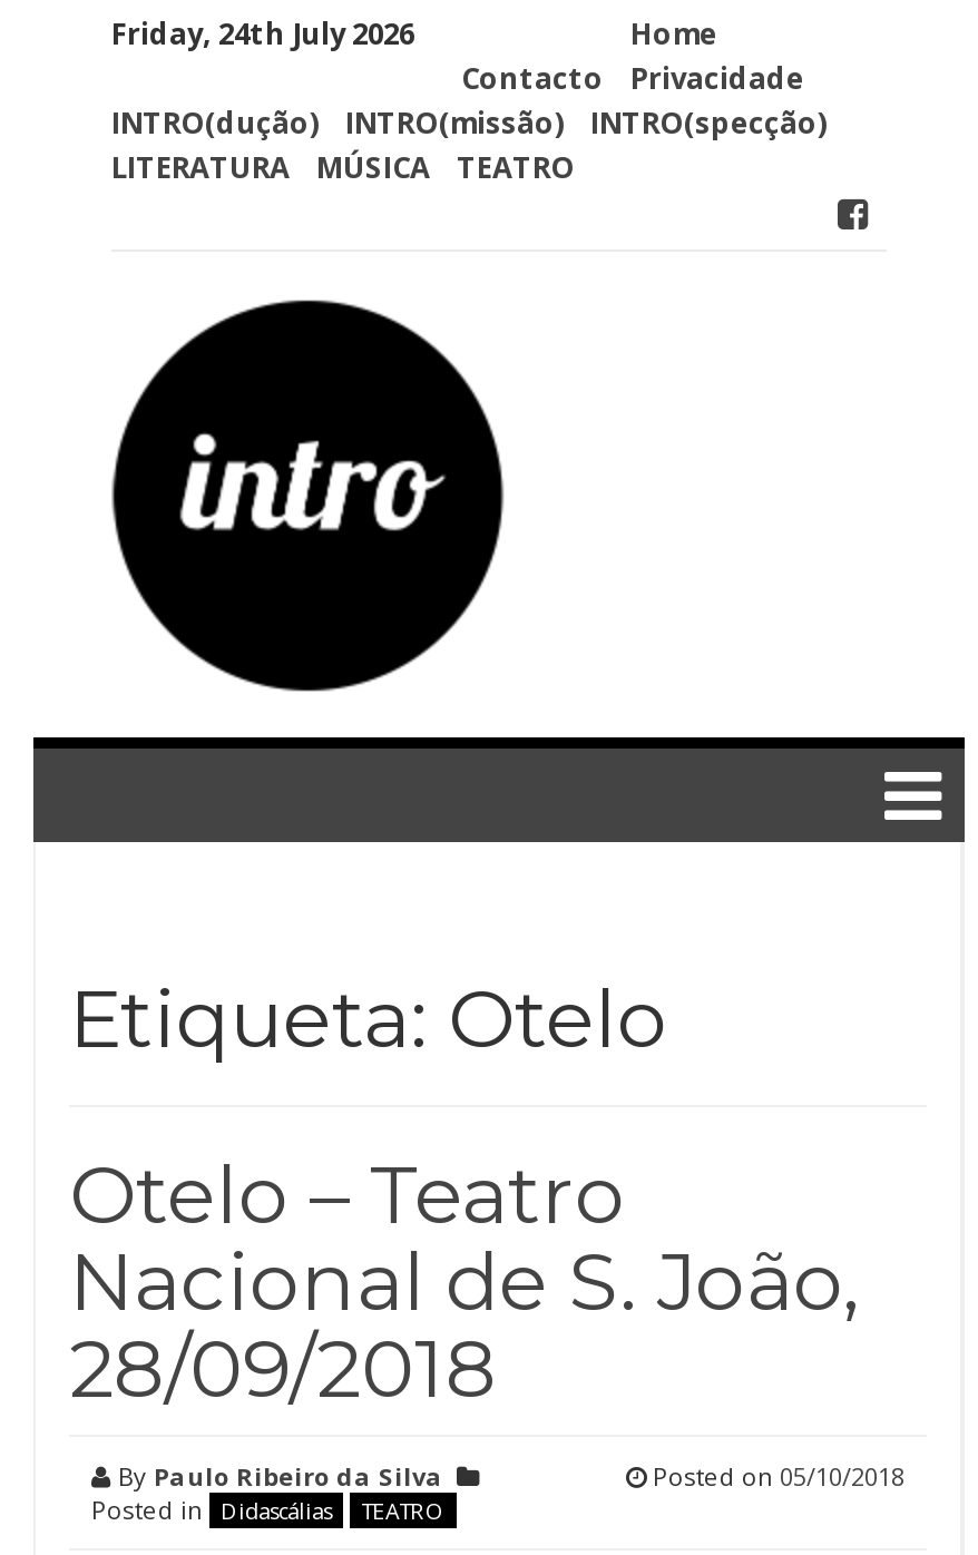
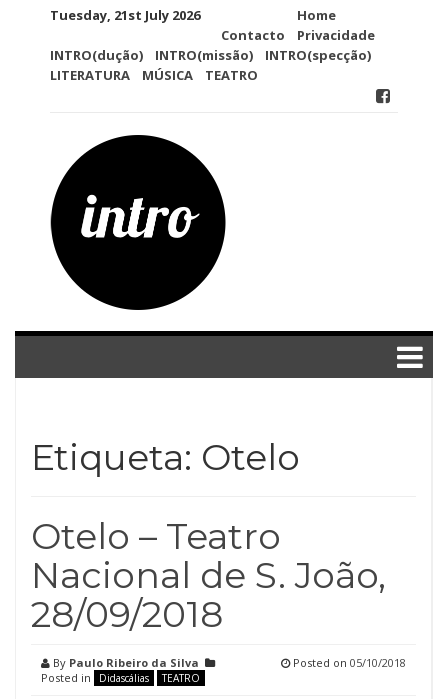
- Friday, 24th July 2026
+ Tuesday, 21st July 2026
